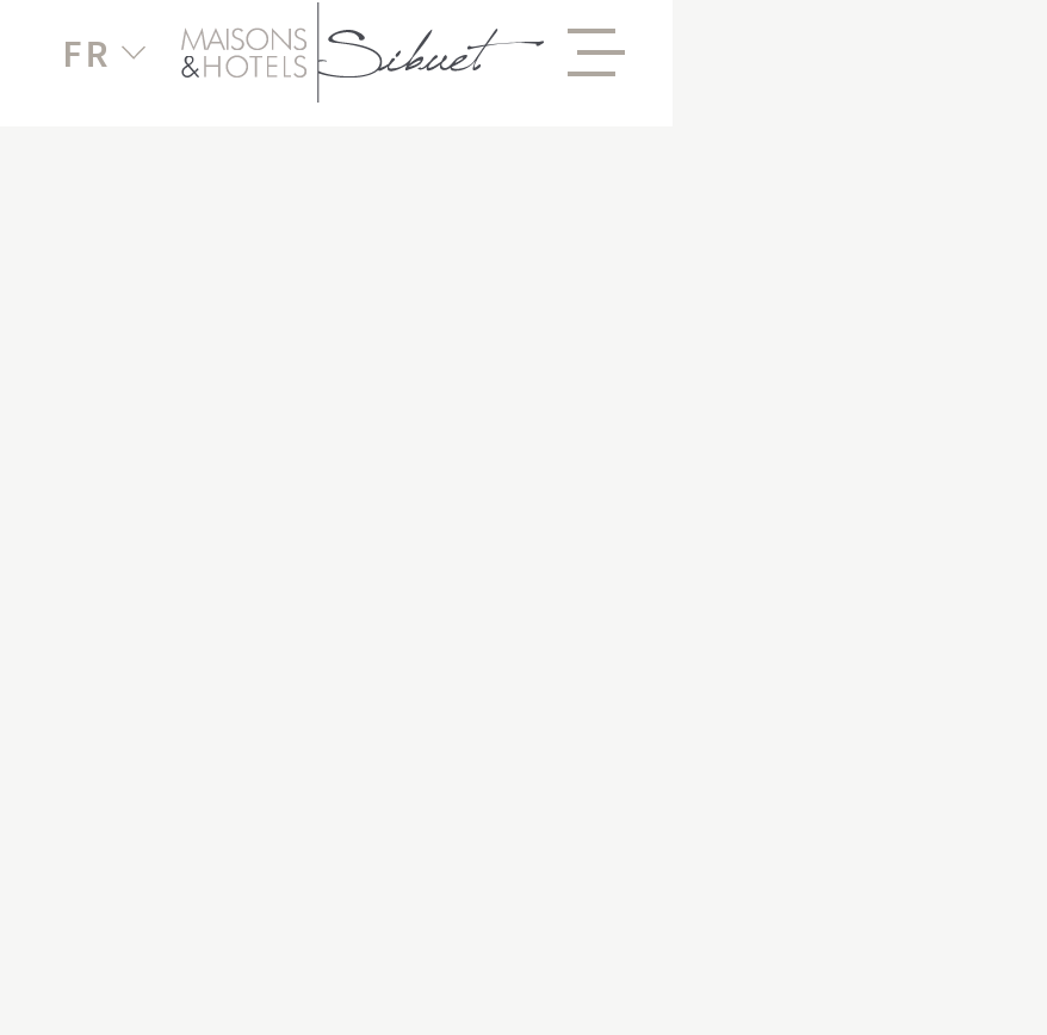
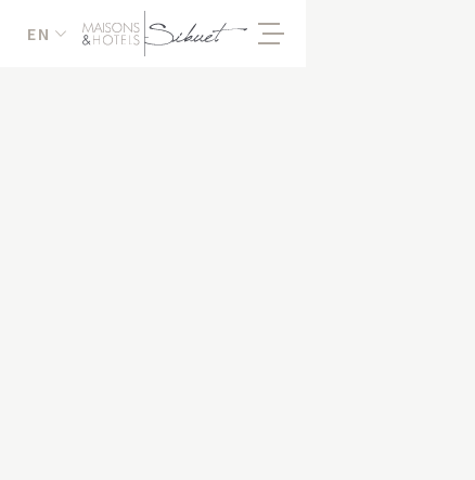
- FR
+ EN
